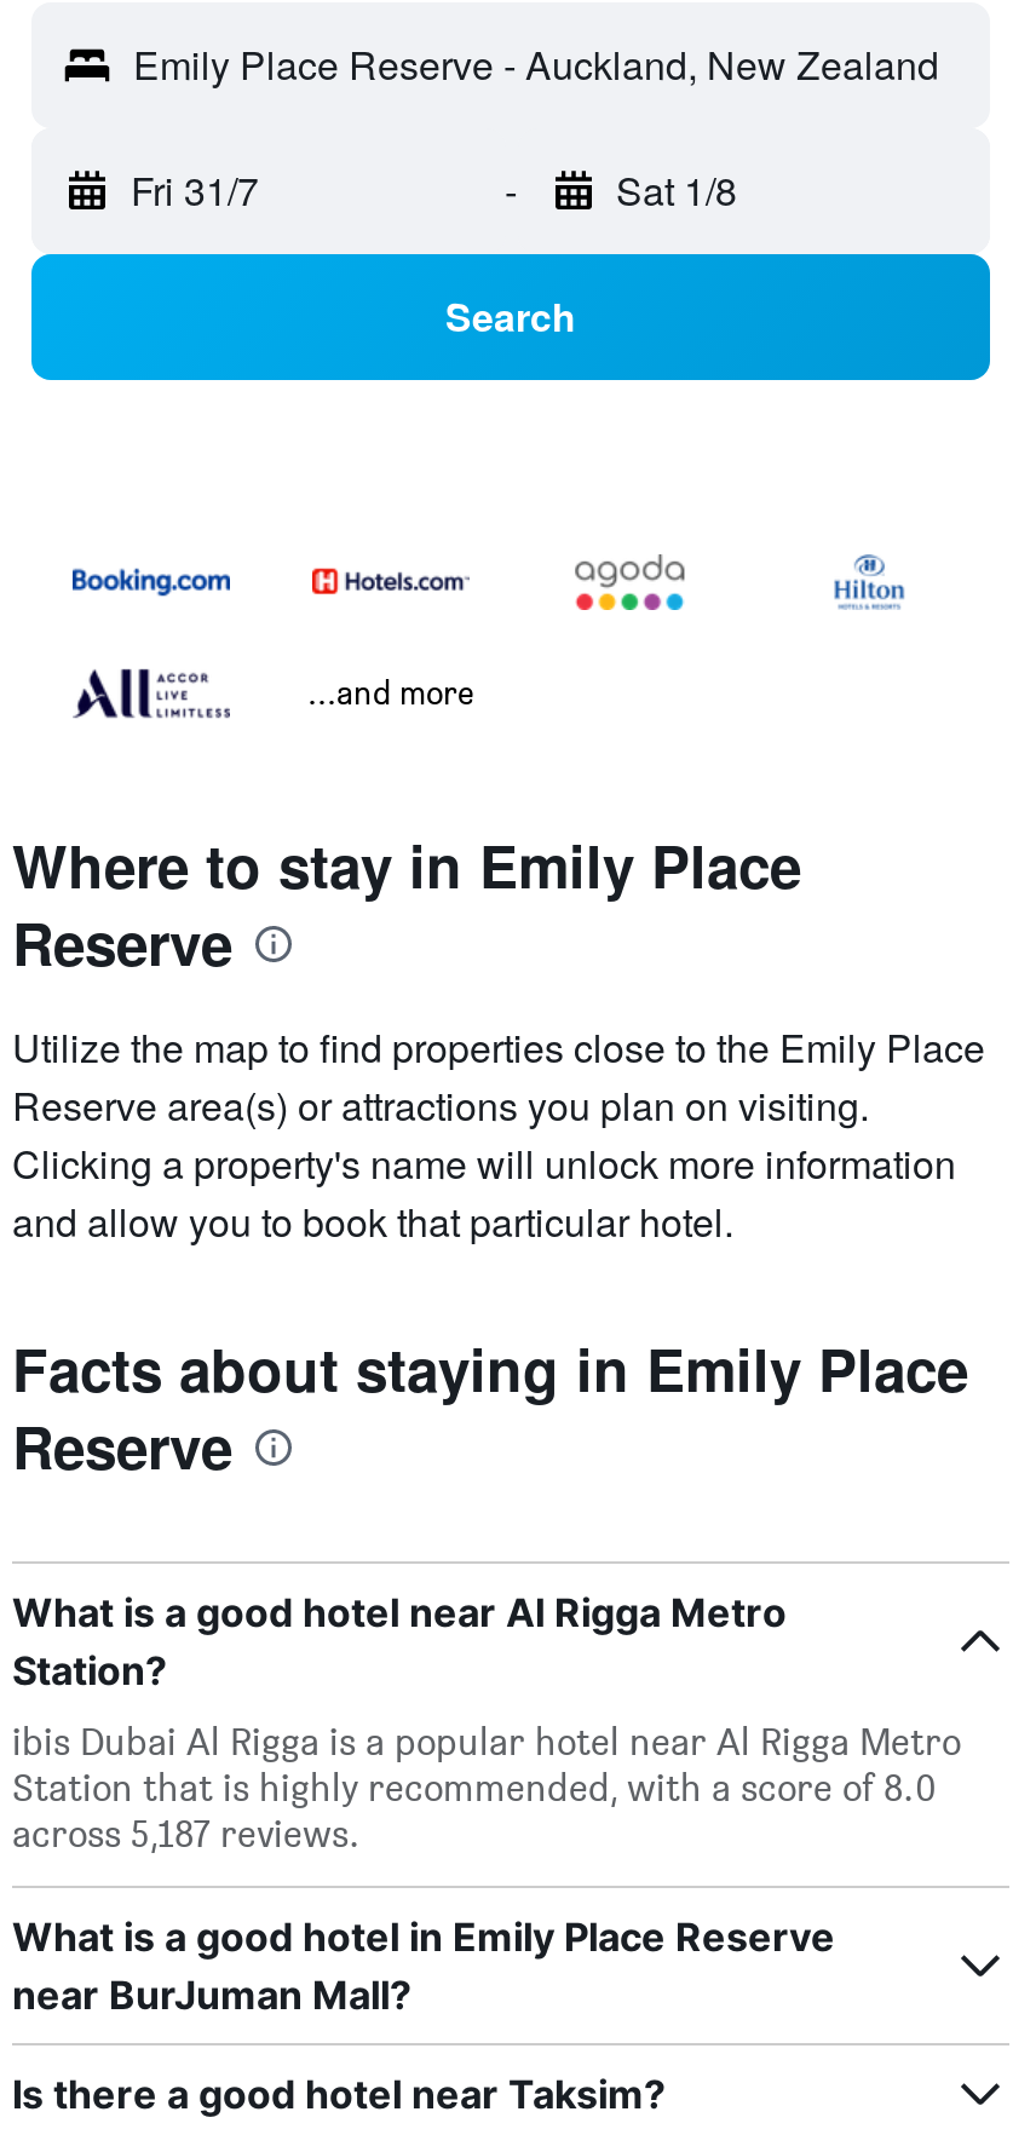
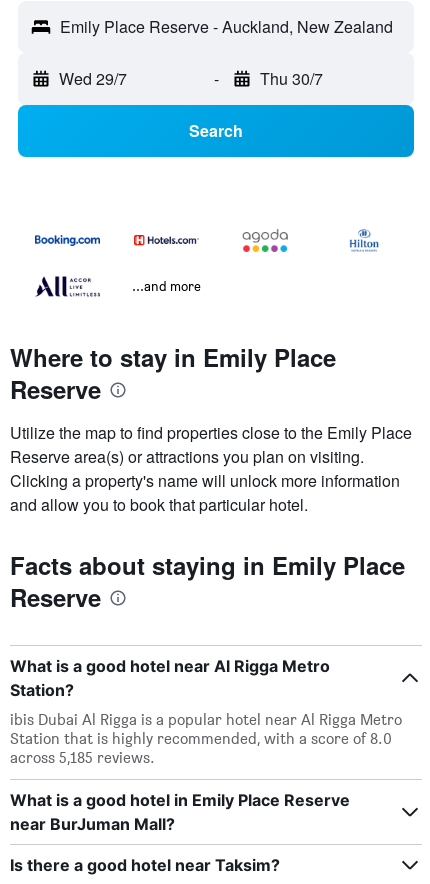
- Fri 31/7
+ Wed 29/7

- Sat 1/8
+ Thu 30/7

- across 5,187 reviews.
+ across 5,185 reviews.
